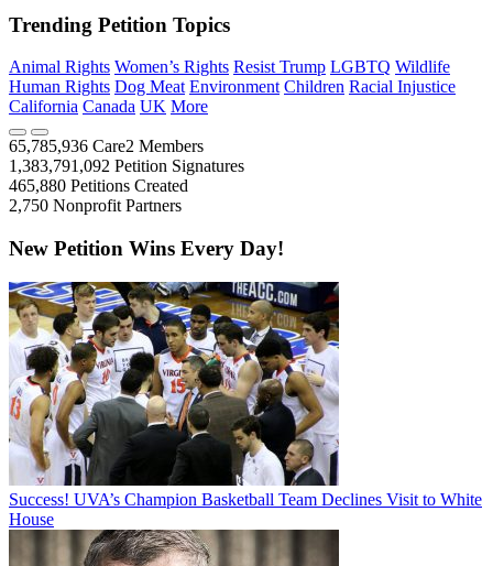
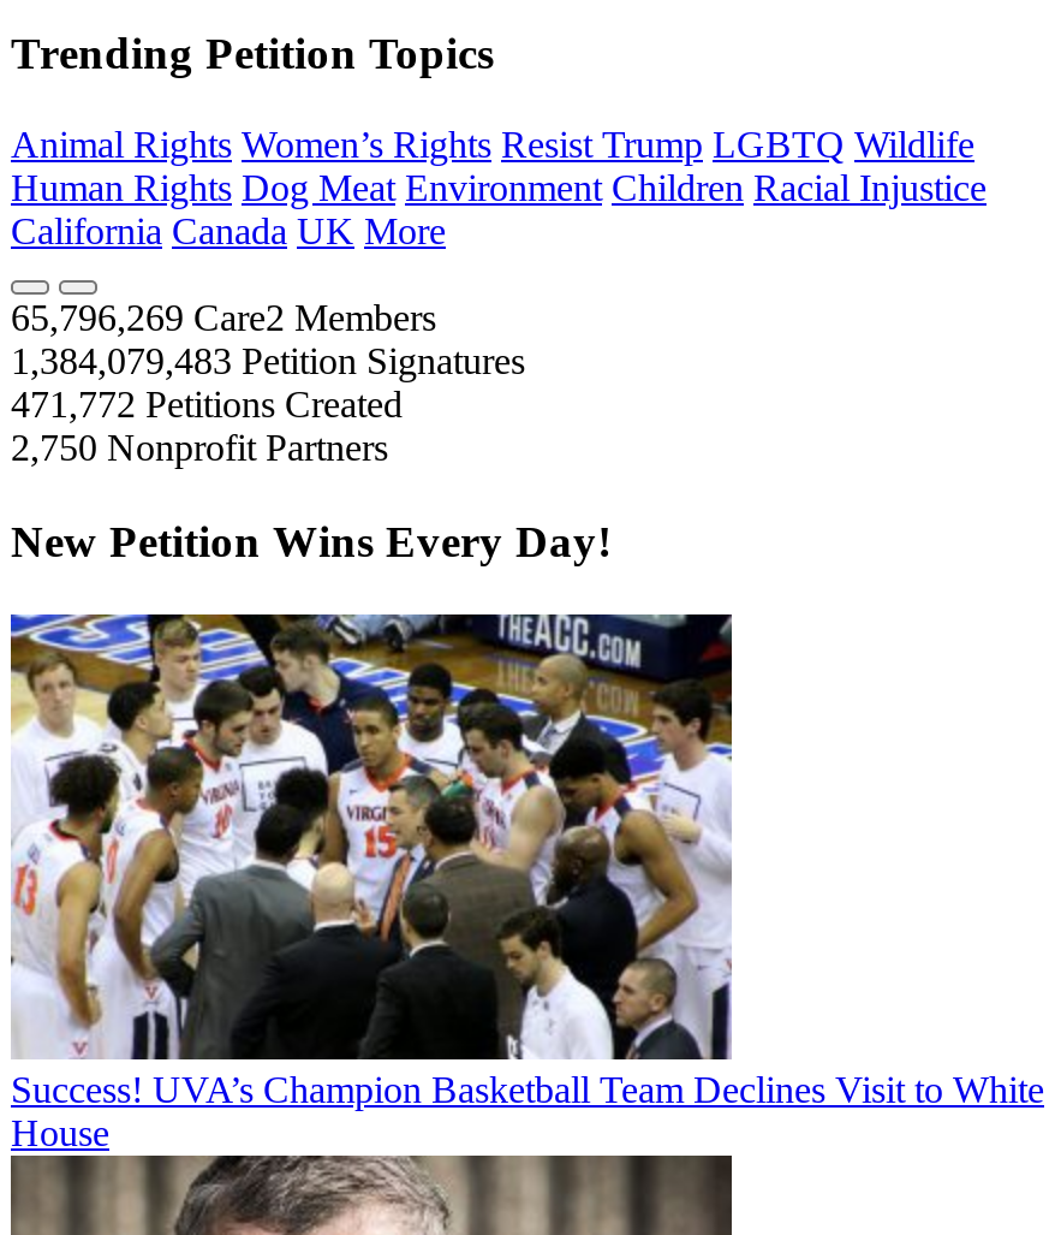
- 65,785,936 Care2 Members
+ 65,796,269 Care2 Members

- 1,383,791,092 Petition Signatures
+ 1,384,079,483 Petition Signatures

- 465,880 Petitions Created
+ 471,772 Petitions Created
